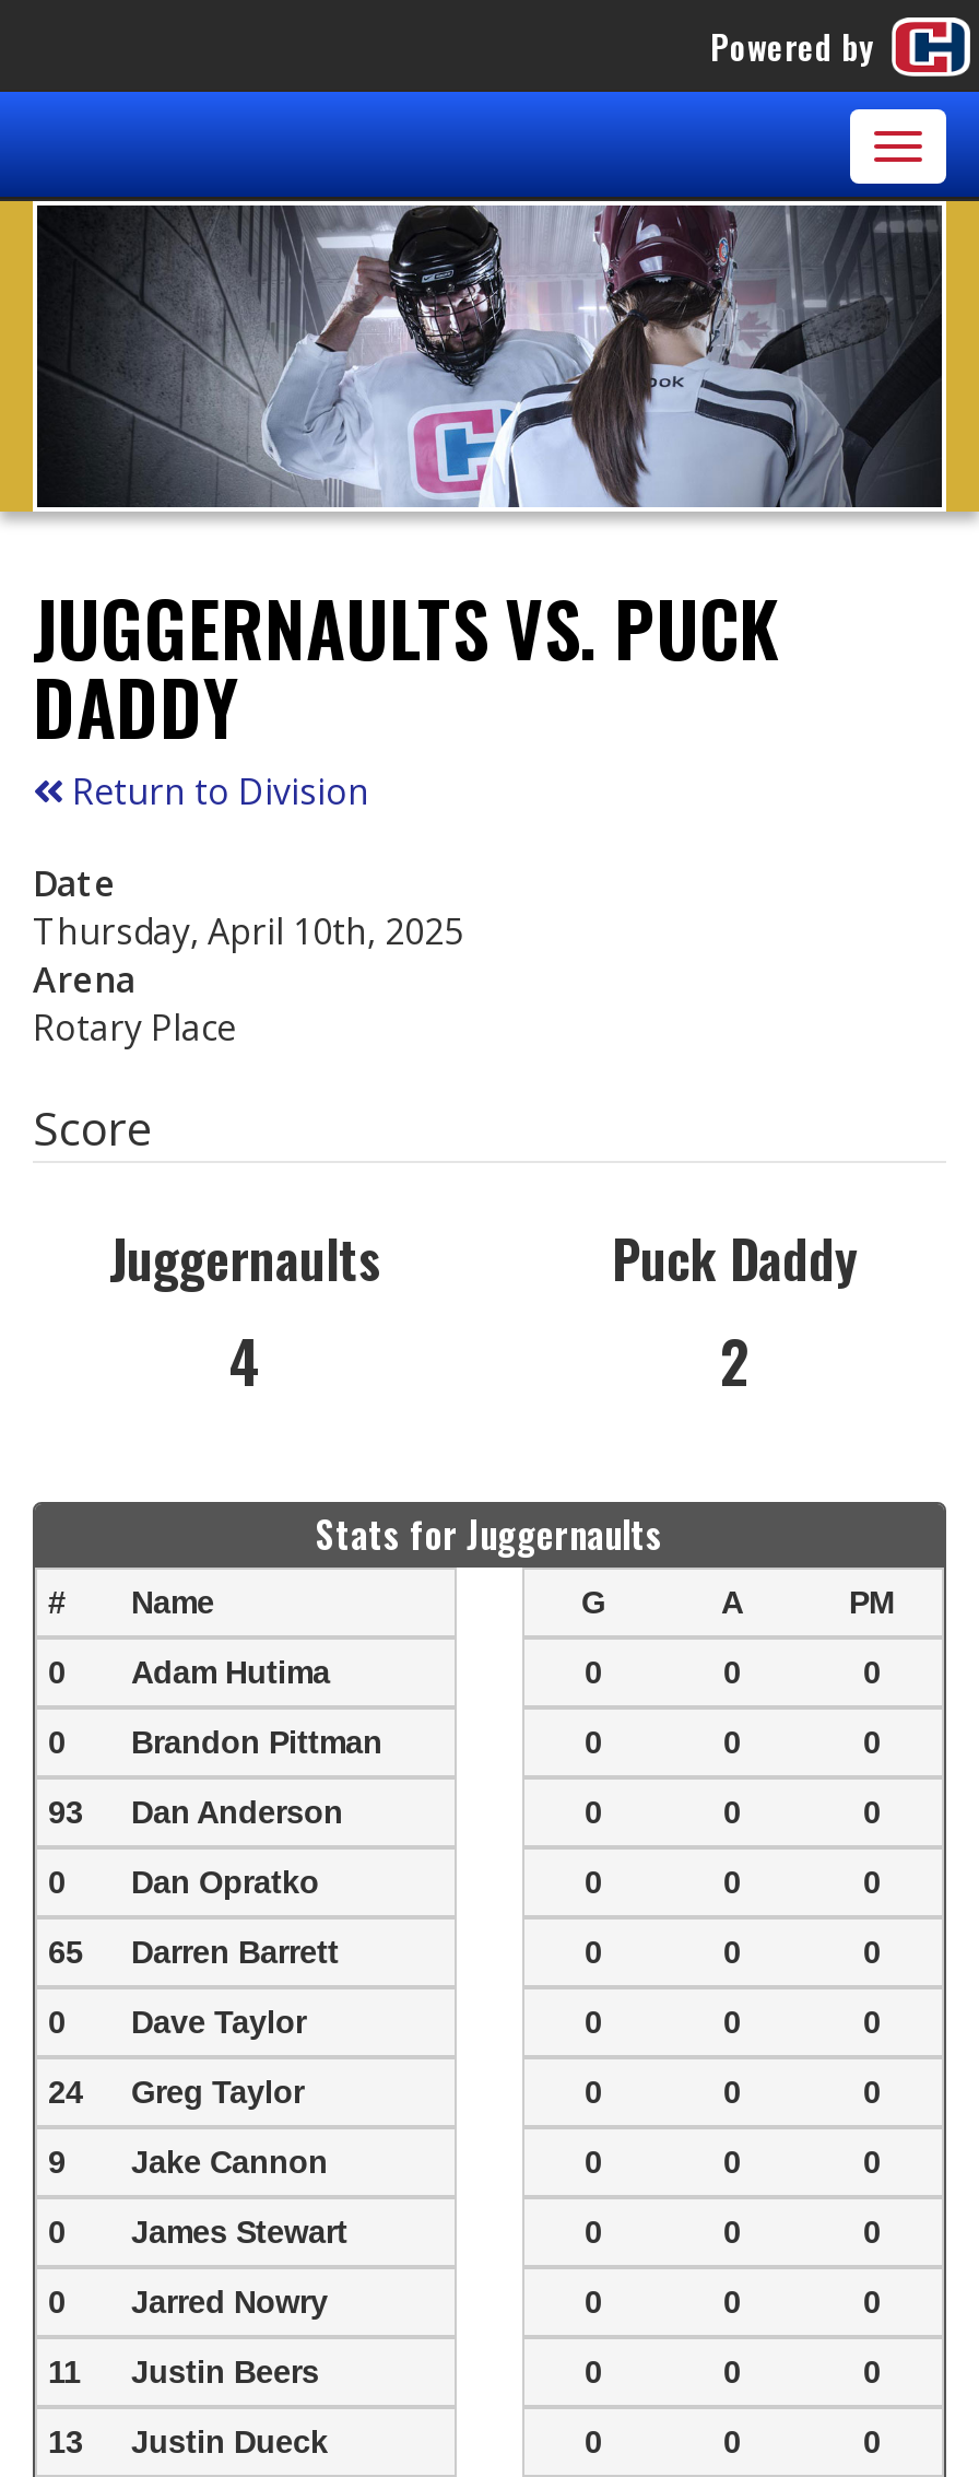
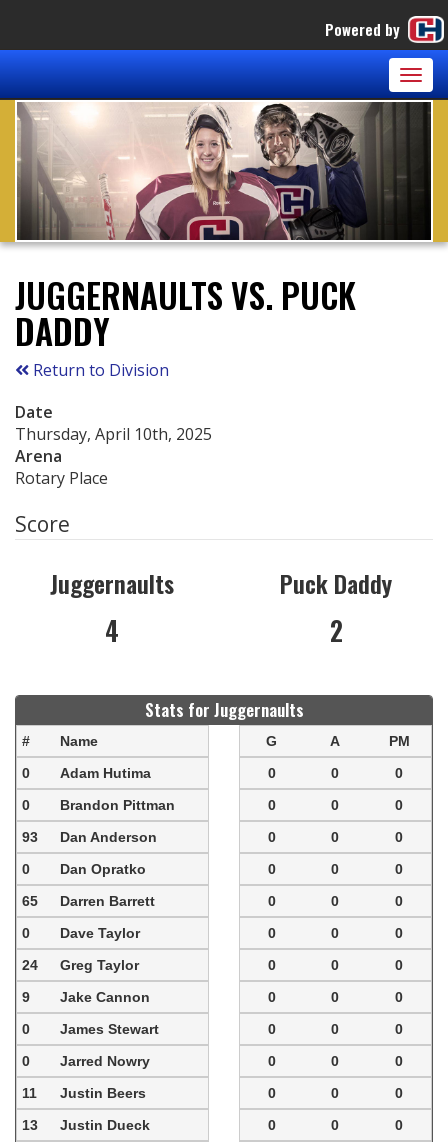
- [image]
+ [image]
